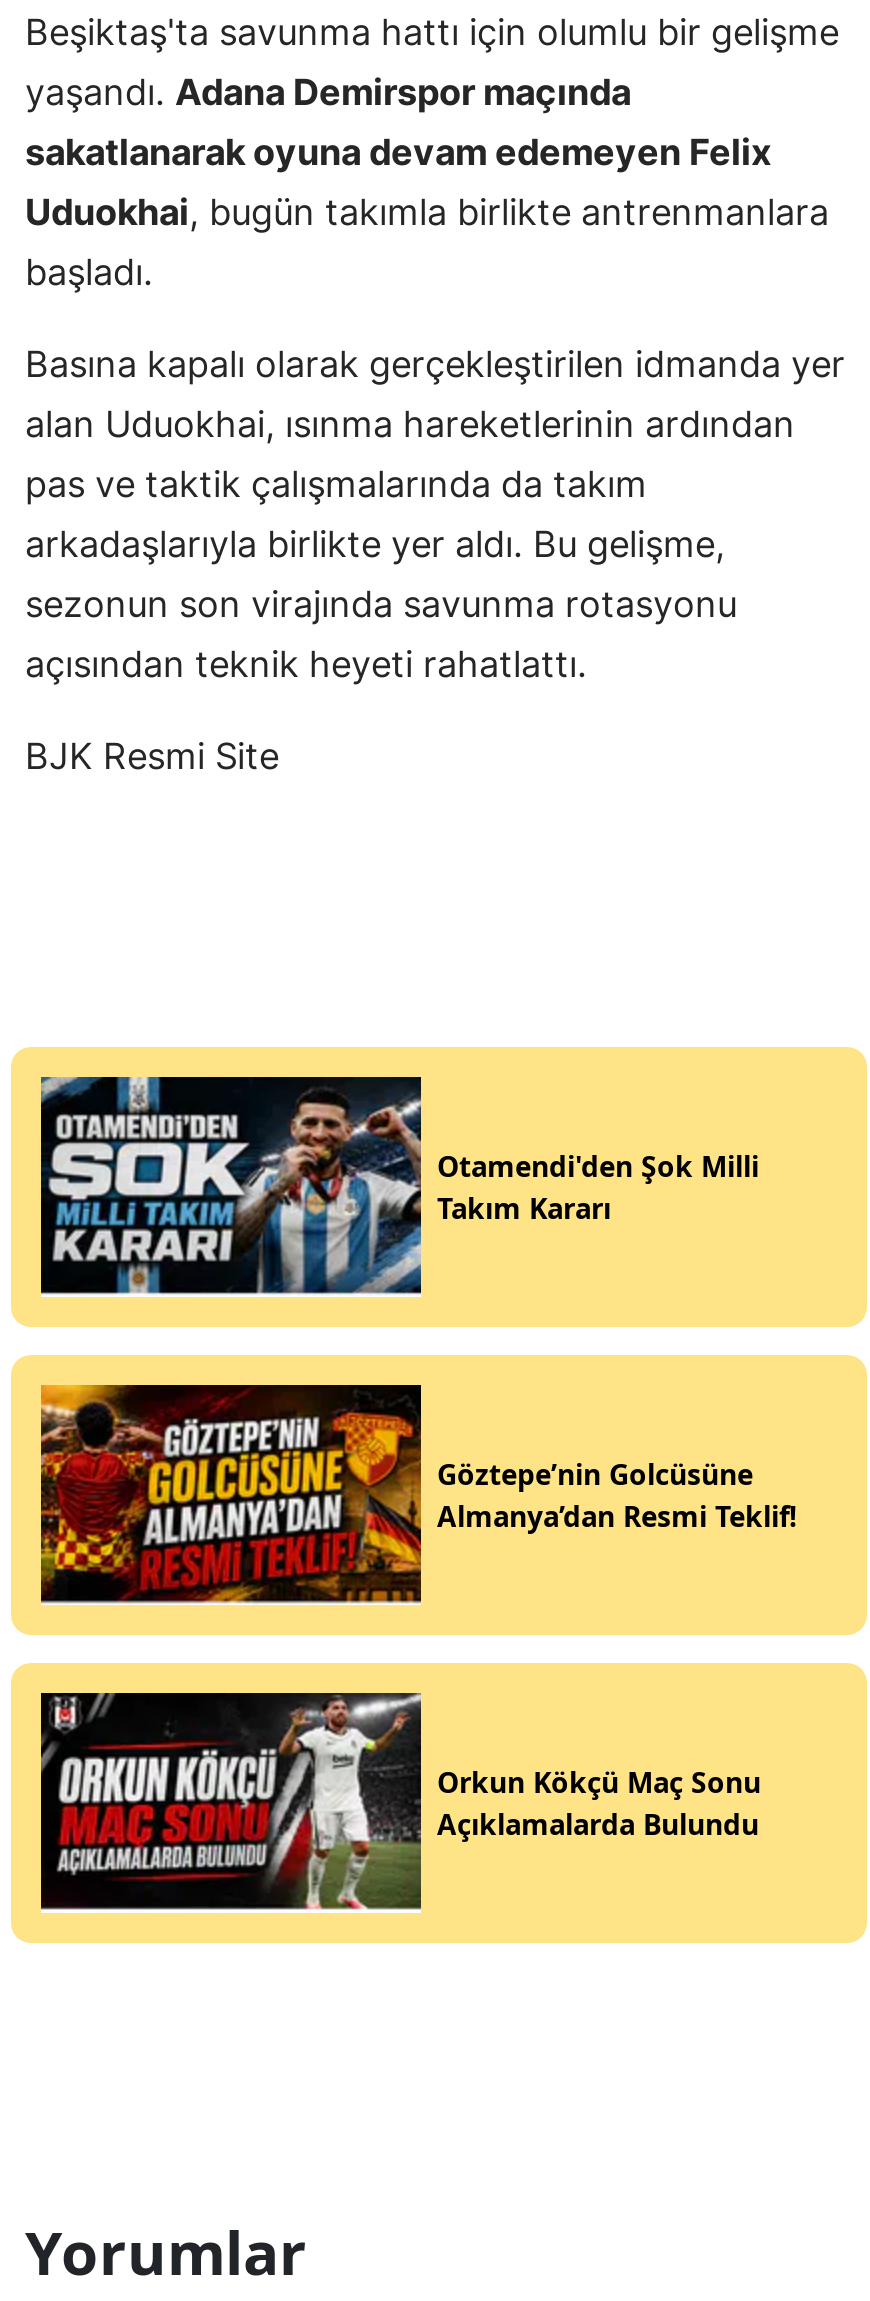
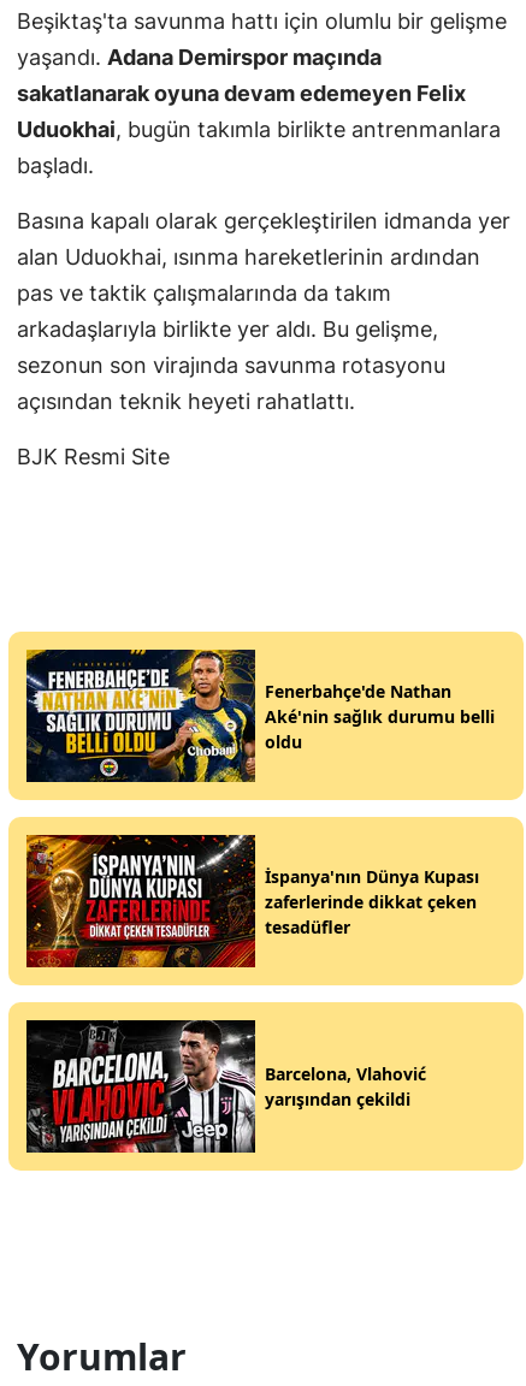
- [image]
- Otamendi'den Şok Milli
- Takım Kararı
+ [image]
+ Fenerbahçe'de Nathan
+ Aké'nin sağlık durumu belli
+ oldu

- [image]
- Göztepe’nin Golcüsüne
- Almanya’dan Resmi Teklif!
+ [image]
+ İspanya'nın Dünya Kupası
+ zaferlerinde dikkat çeken
+ tesadüfler

- [image]
- Orkun Kökçü Maç Sonu
- Açıklamalarda Bulundu
+ [image]
+ Barcelona, Vlahović
+ yarışından çekildi
